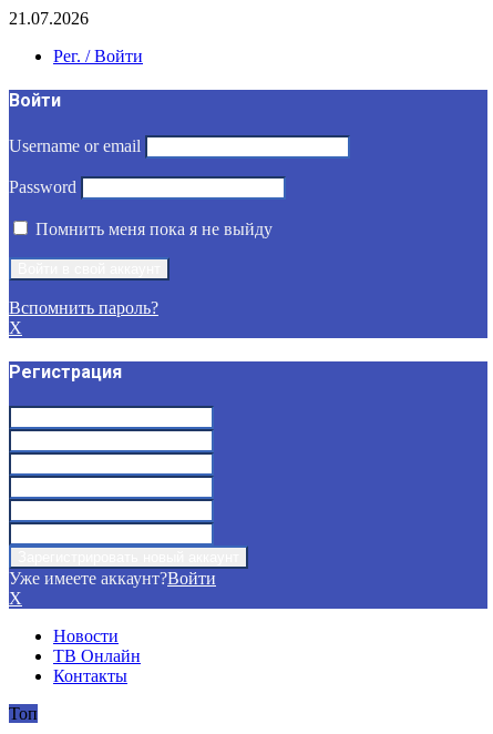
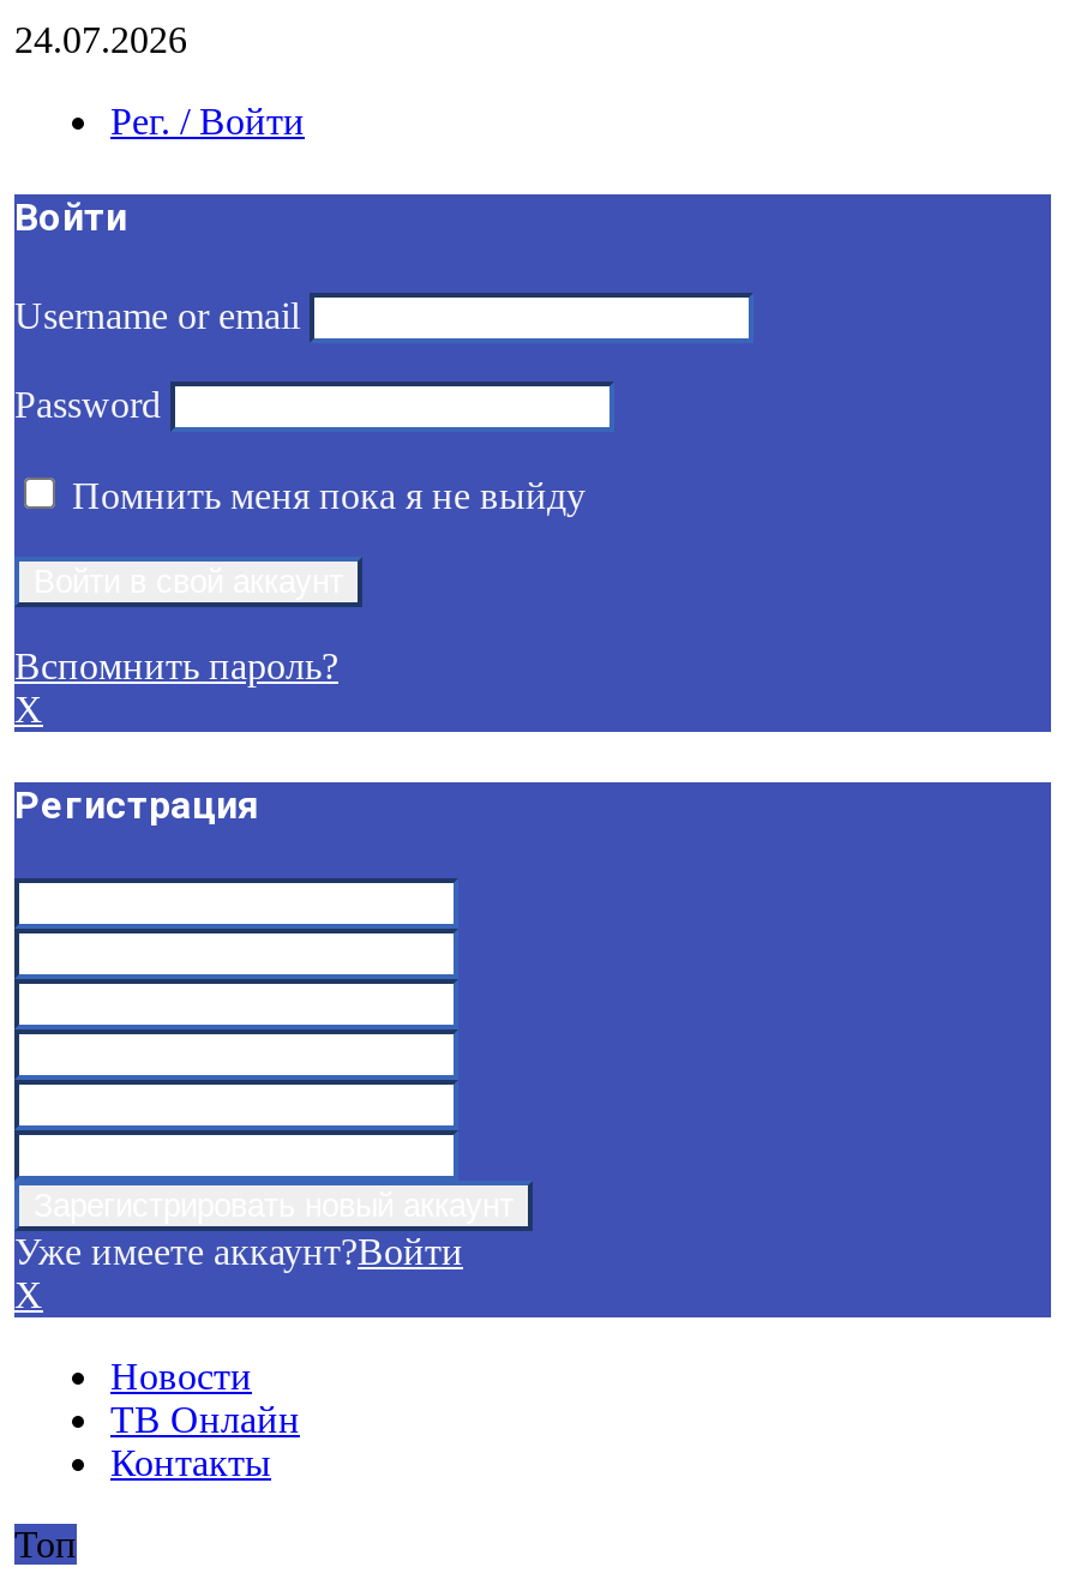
- 21.07.2026
+ 24.07.2026
